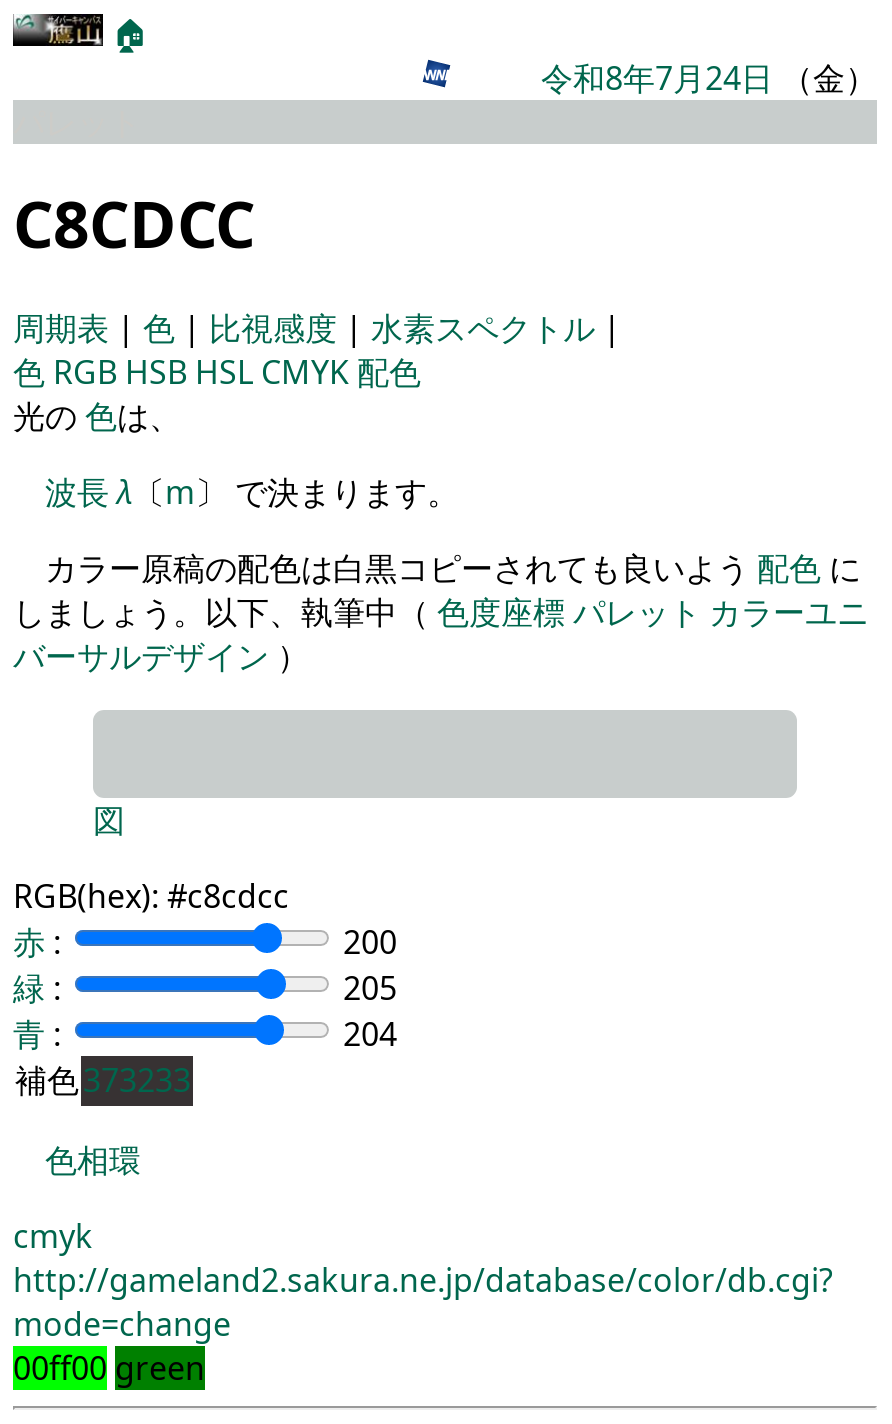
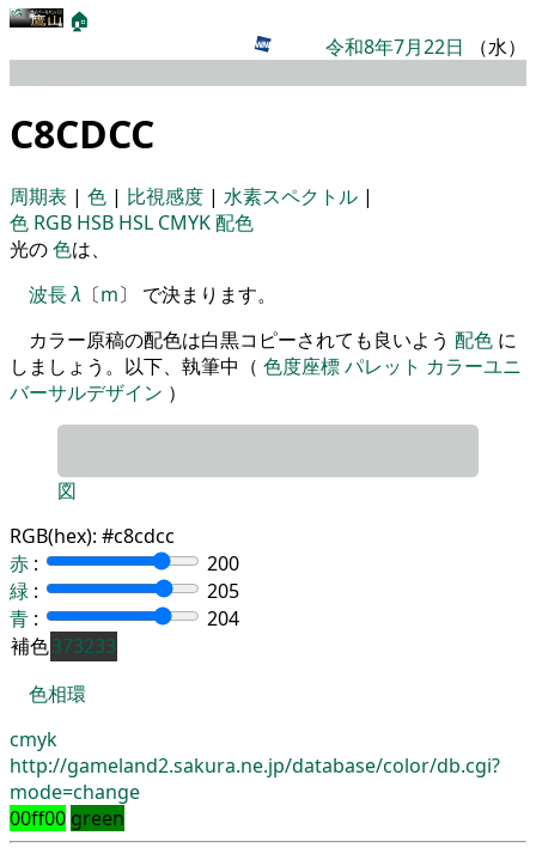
- 令和8年7月24日（金）
+ 令和8年7月22日（水）
